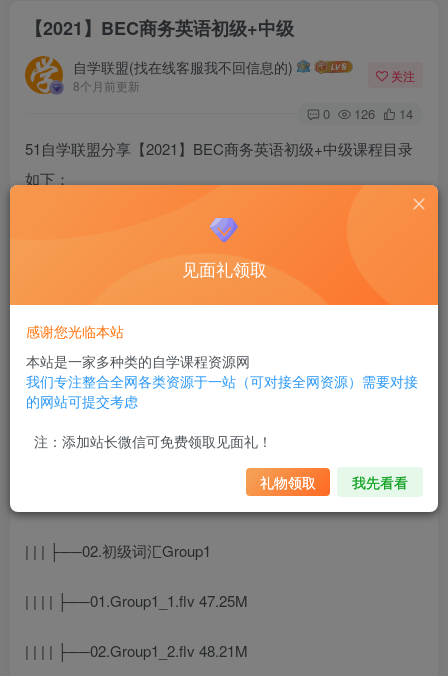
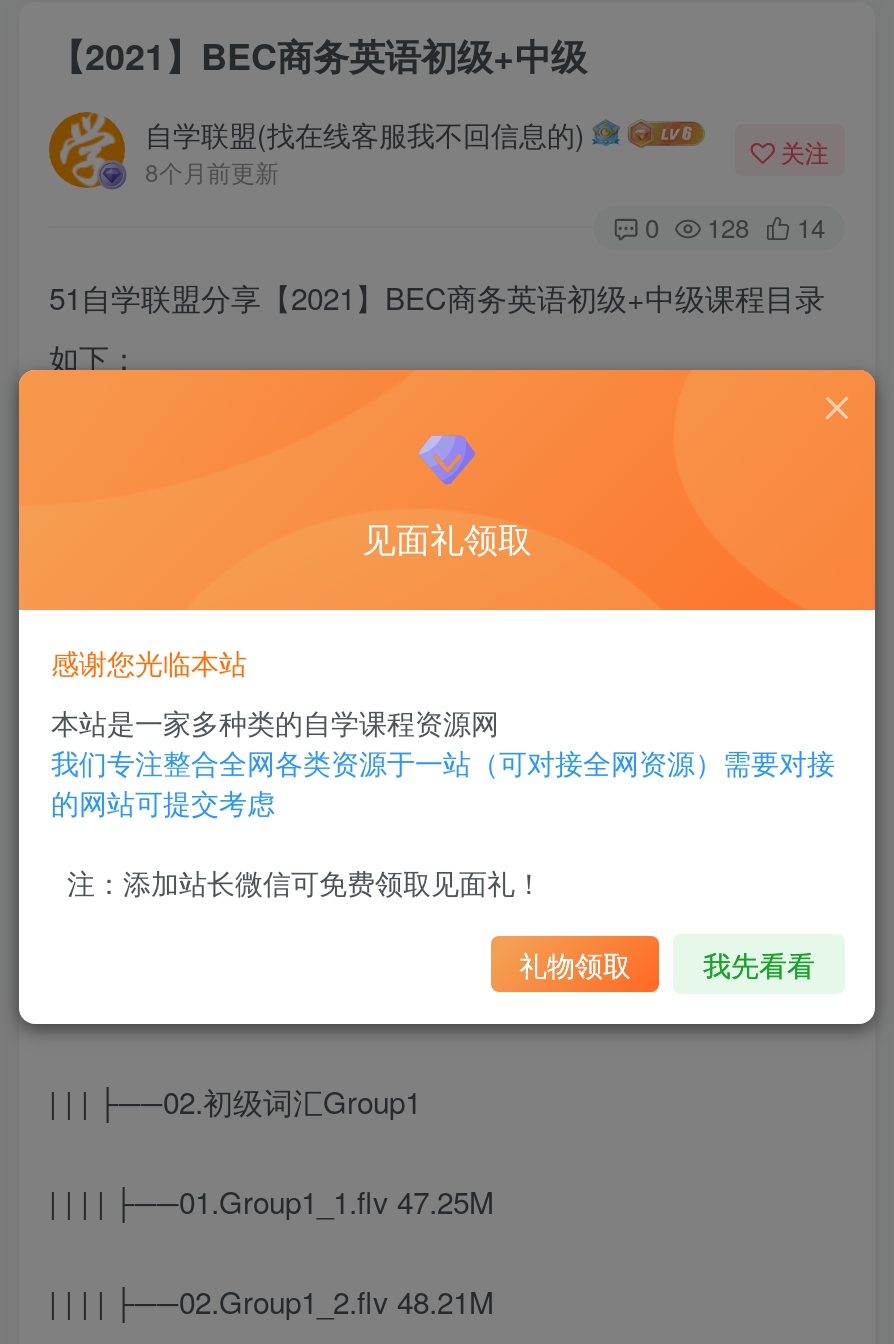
- 0 126 14
+ 0 128 14
